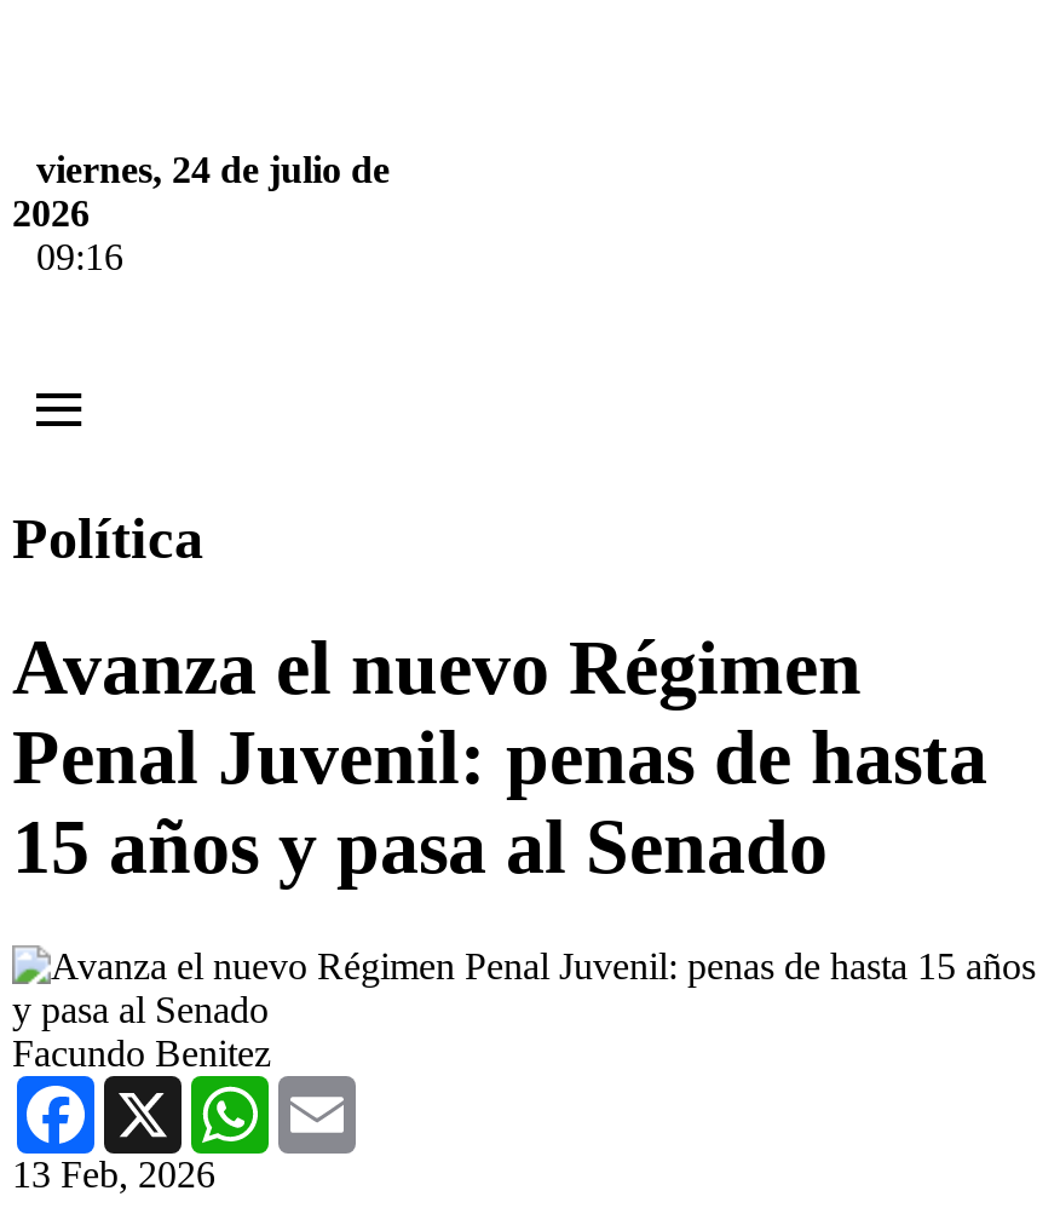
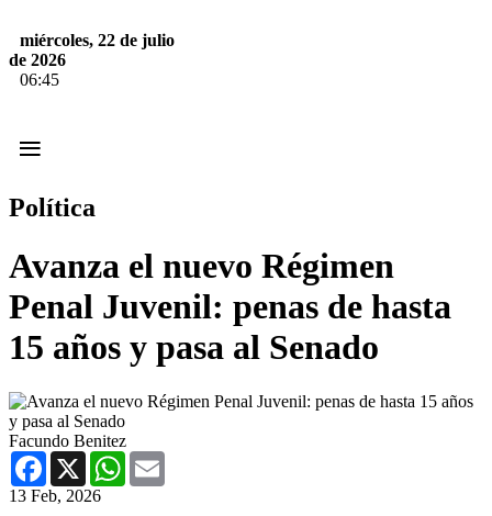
- viernes, 24 de julio de
- 2026
- 09:16
+ miércoles, 22 de julio
+ de 2026
+ 06:45
